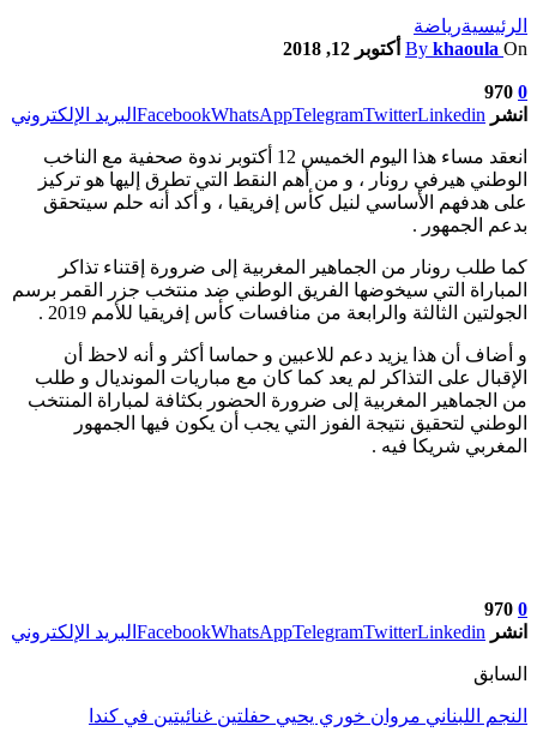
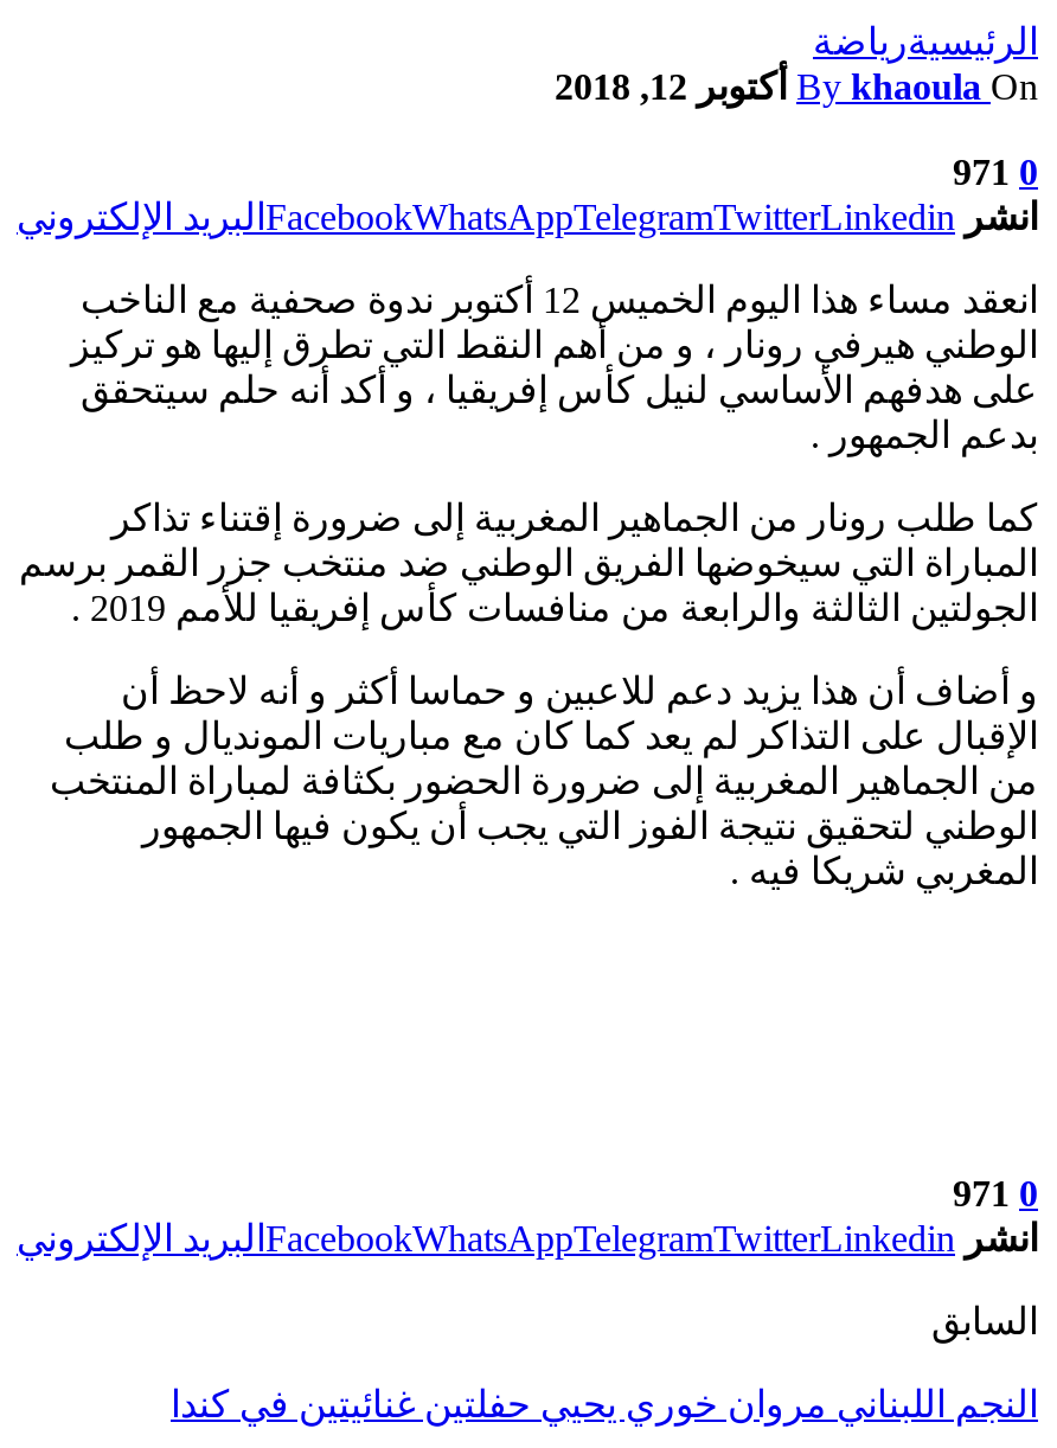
- 970 0
+ 971 0

- 970 0
+ 971 0
